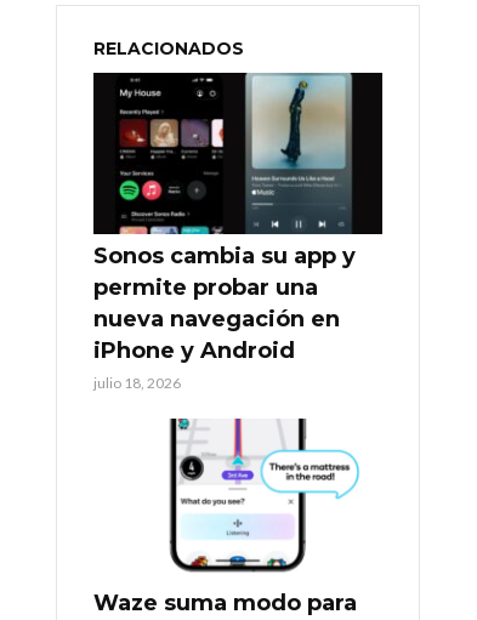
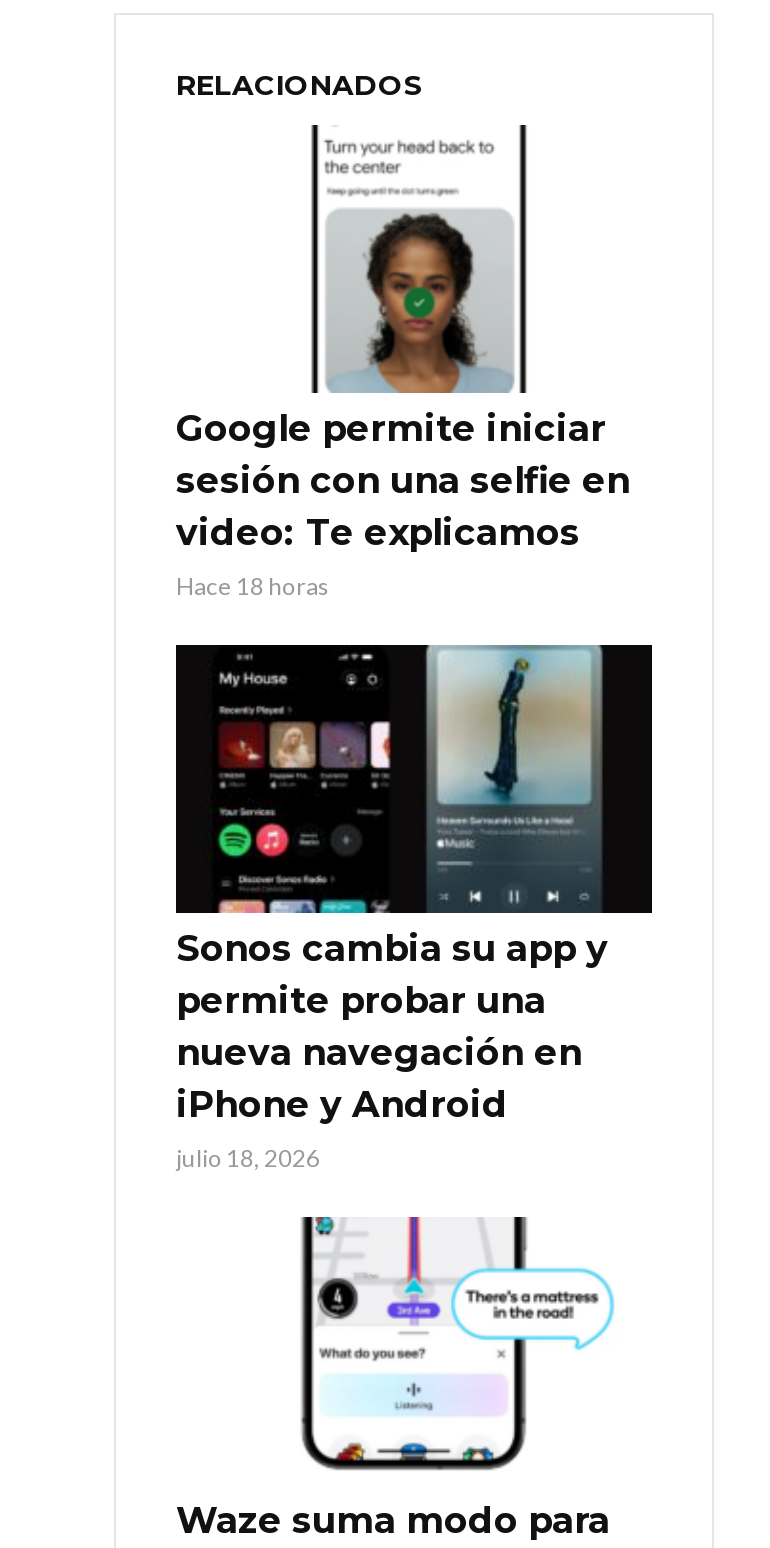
+ [image]
+ Google permite iniciar
+ sesión con una selfie en
+ video: Te explicamos
+ Hace 18 horas
